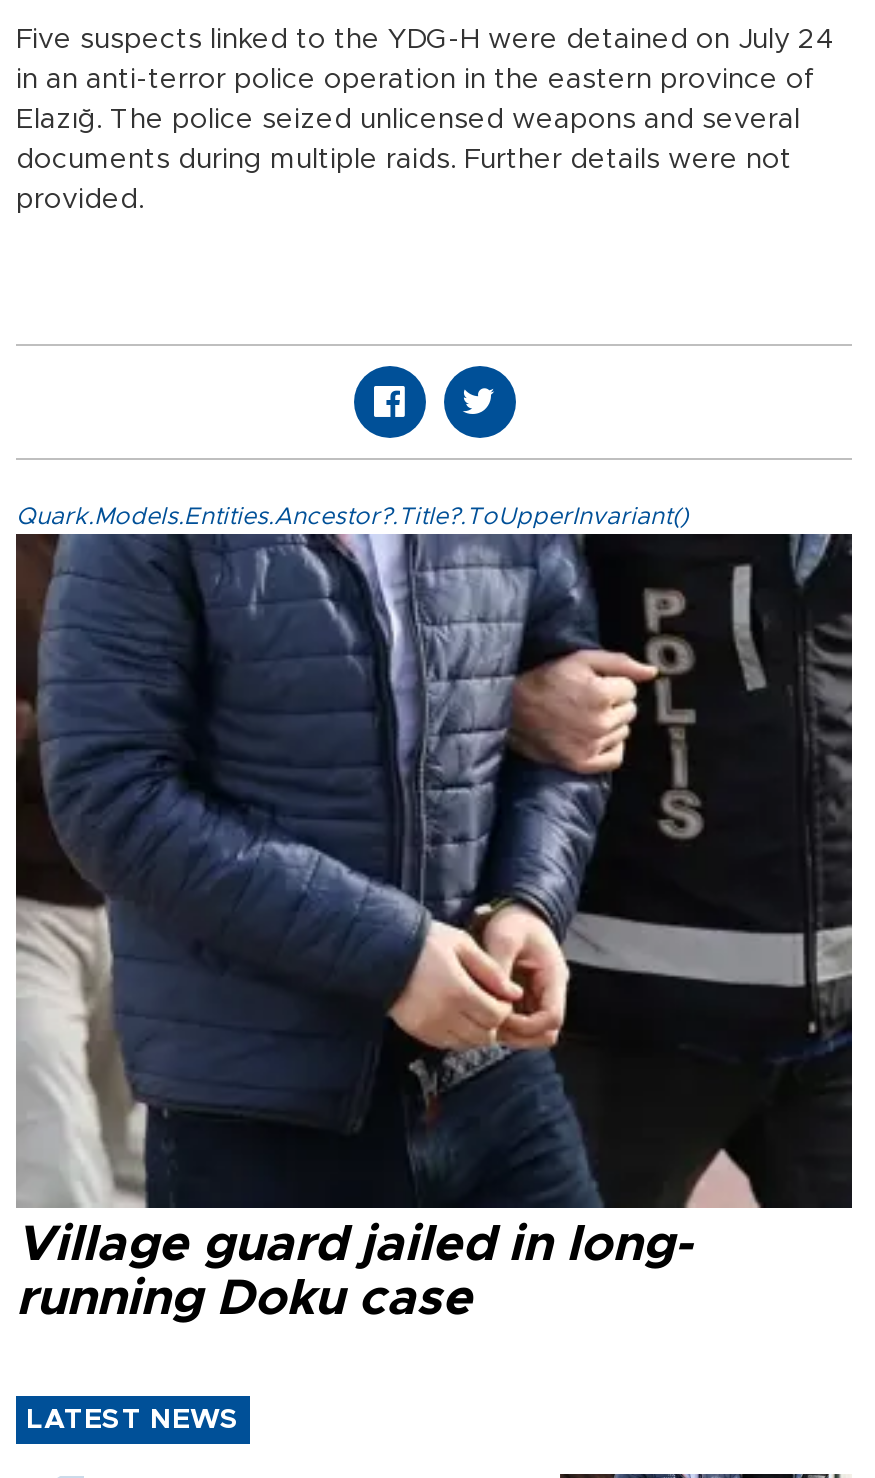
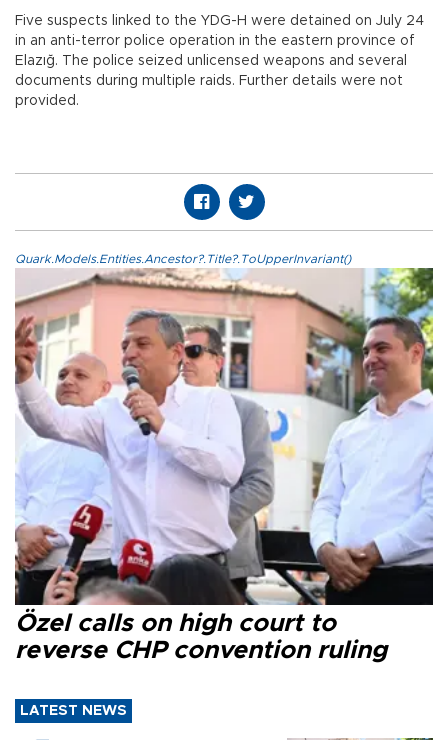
- [image]
- Village guard jailed in long-
- running Doku case
+ [image]
+ Özel calls on high court to
+ reverse CHP convention ruling
